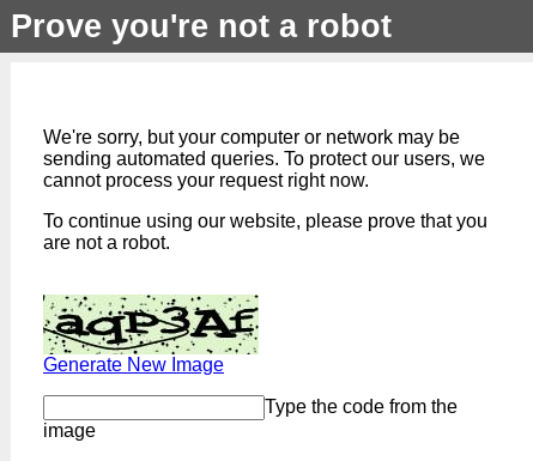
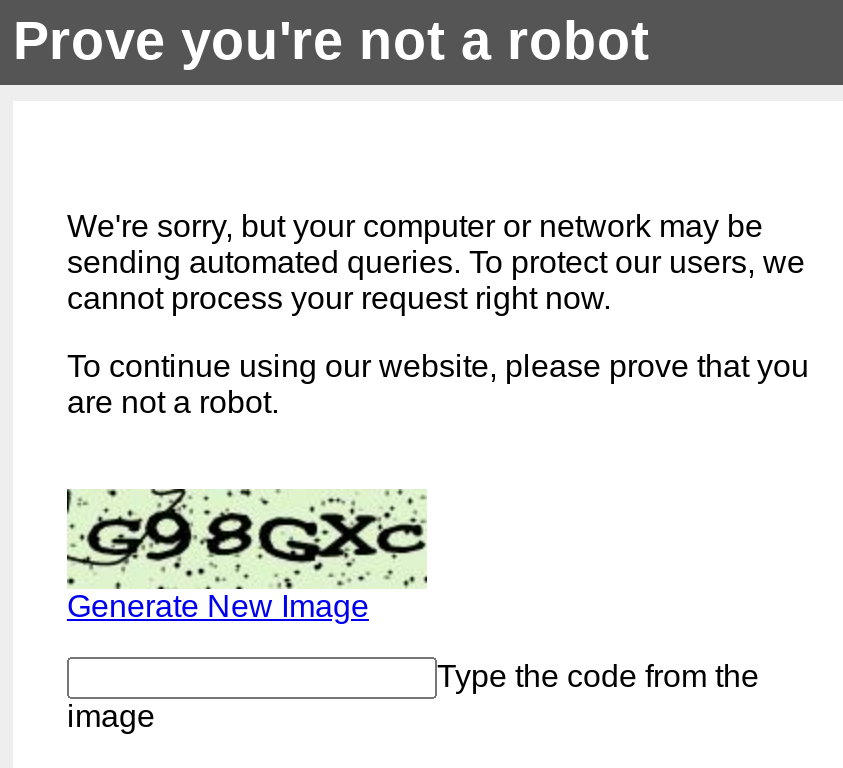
- [image]
+ [image]
